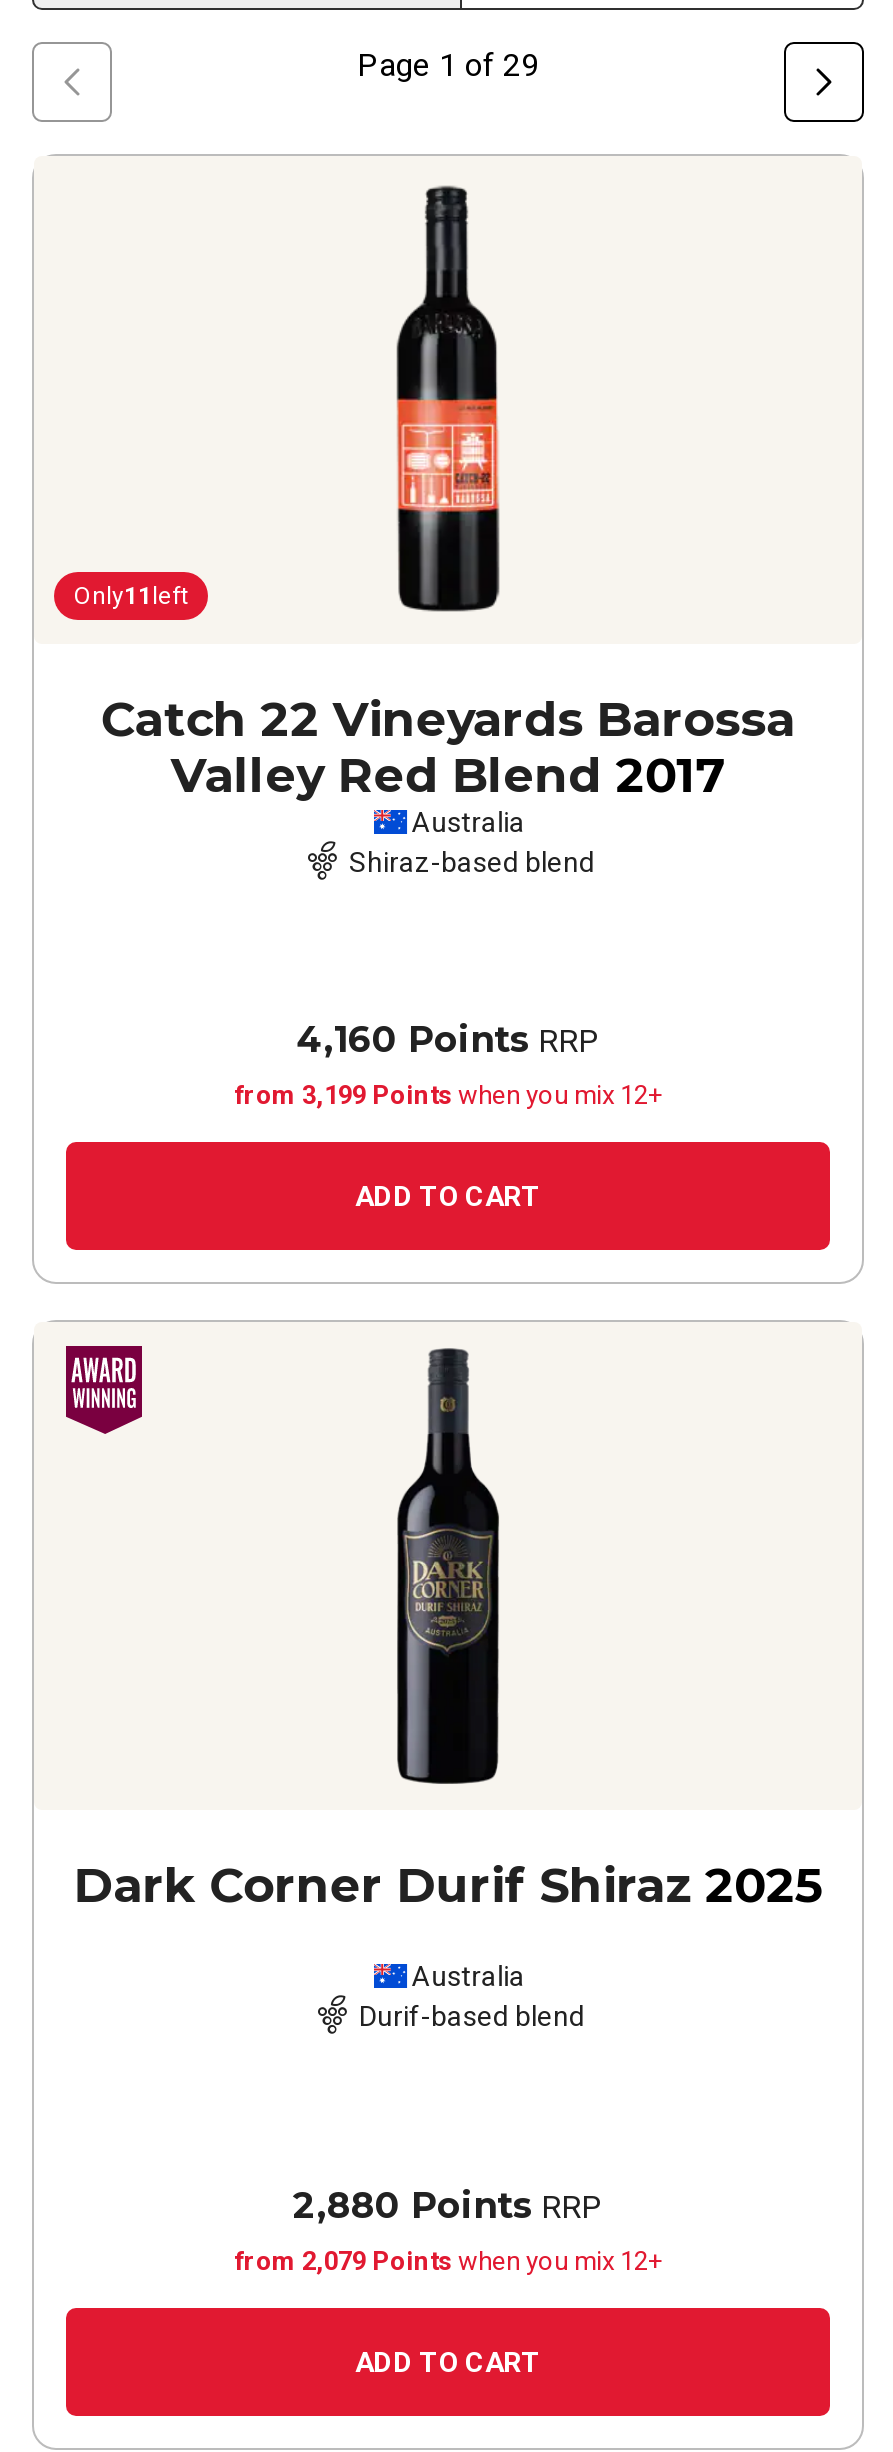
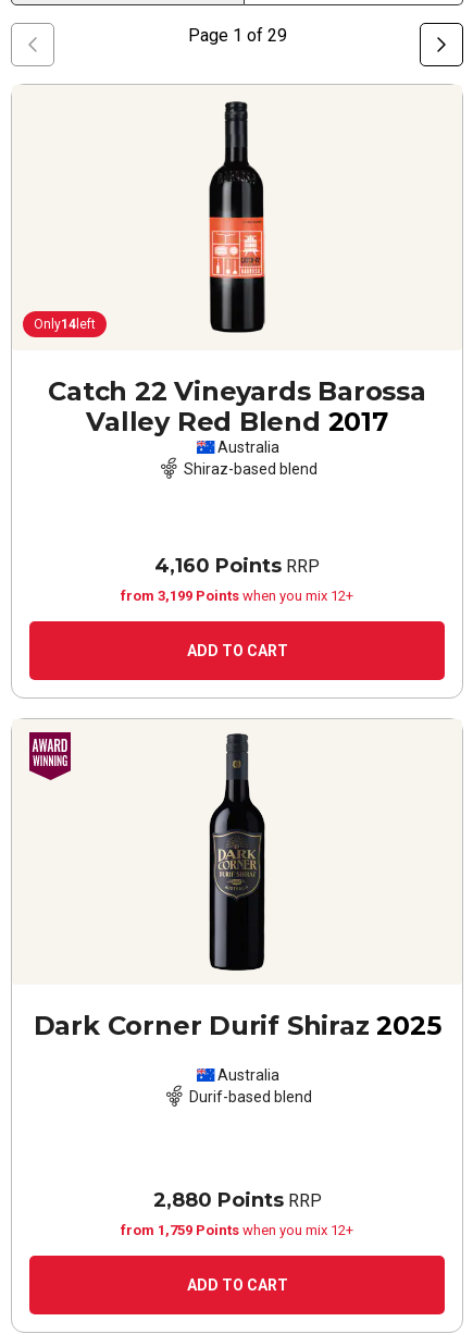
- Only11 left
+ Only14 left

- from 2,079 Points when you mix 12+
+ from 1,759 Points when you mix 12+
